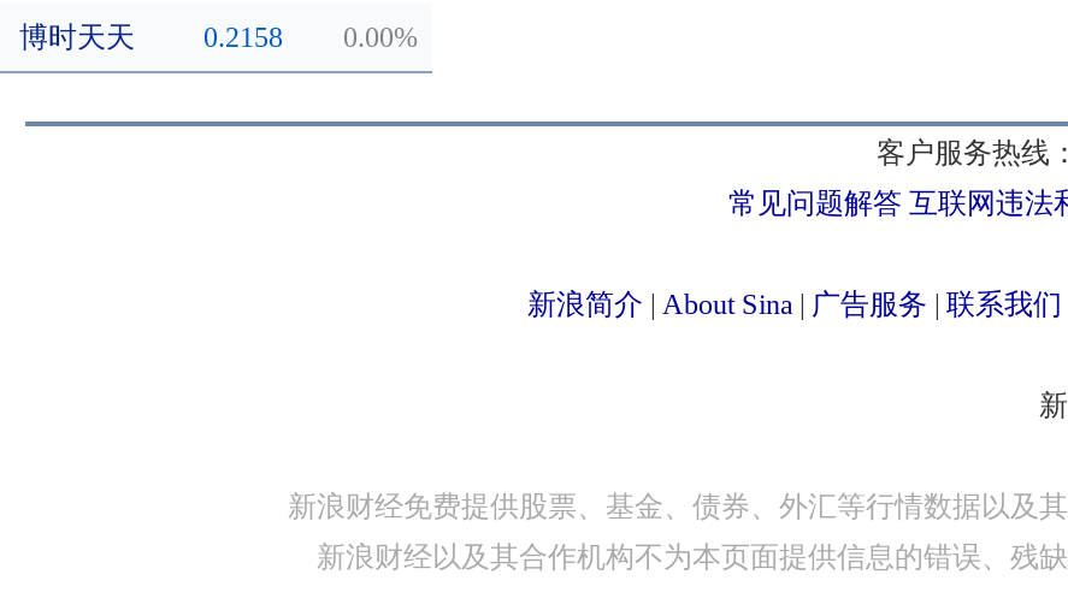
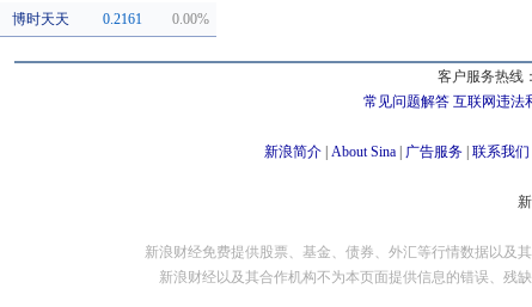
- 0.2158 0.00%
+ 0.2161 0.00%
